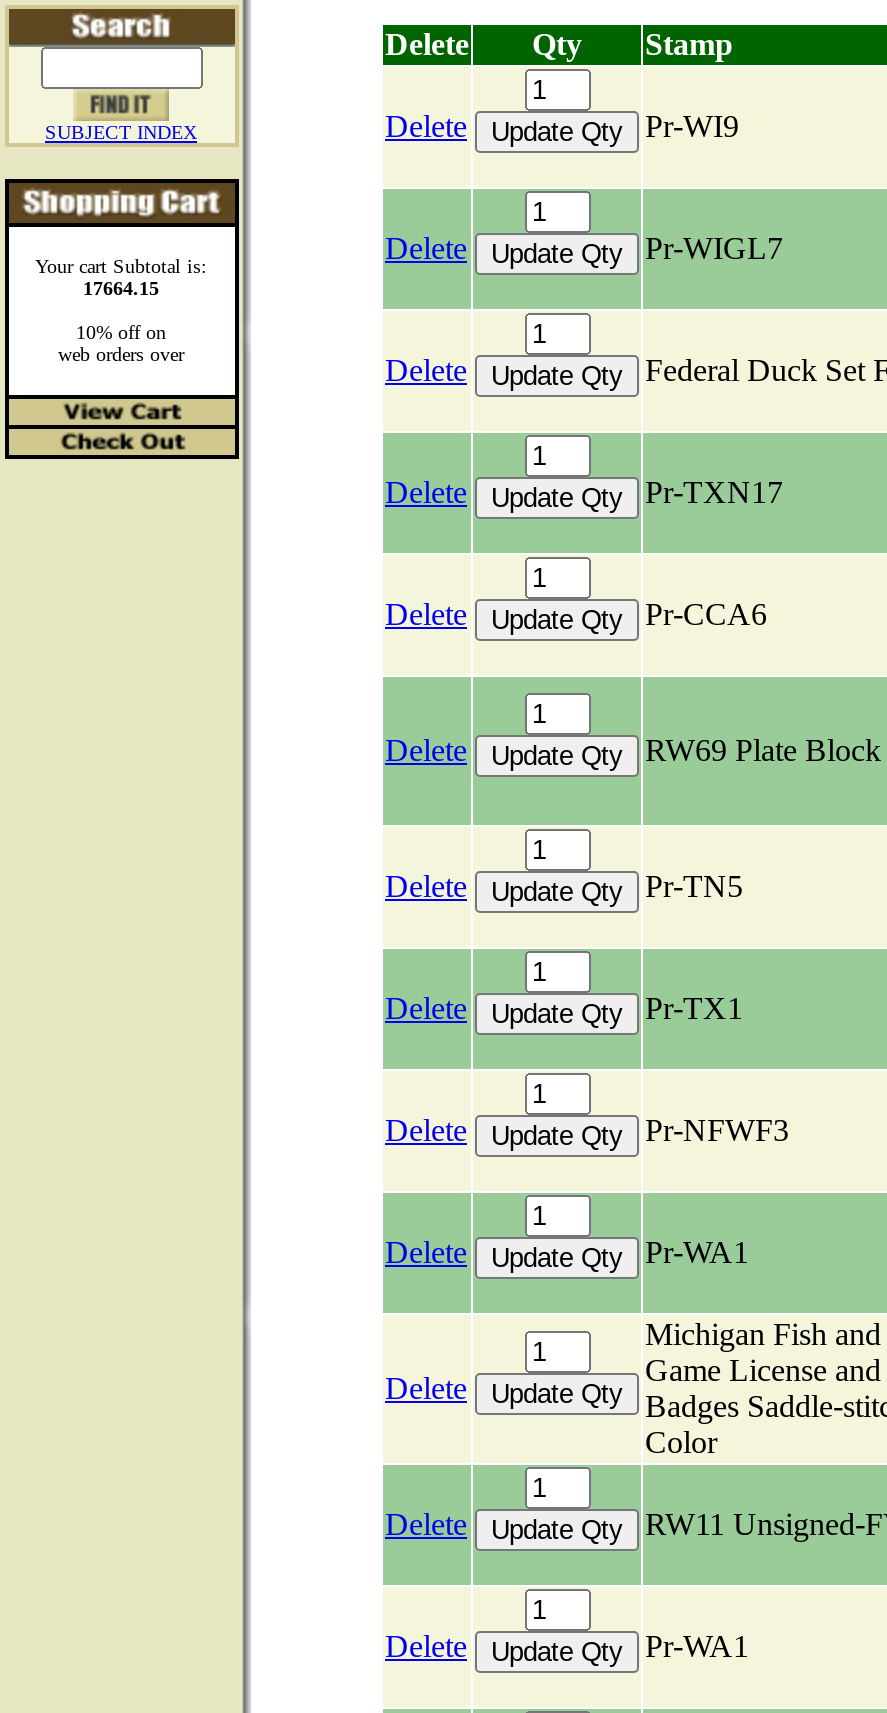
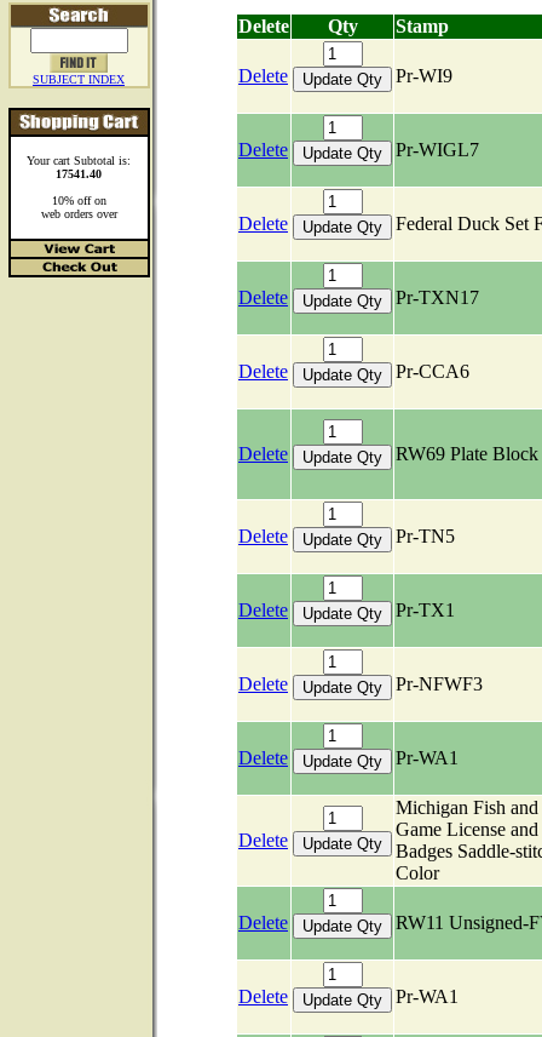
- 17664.15
+ 17541.40
